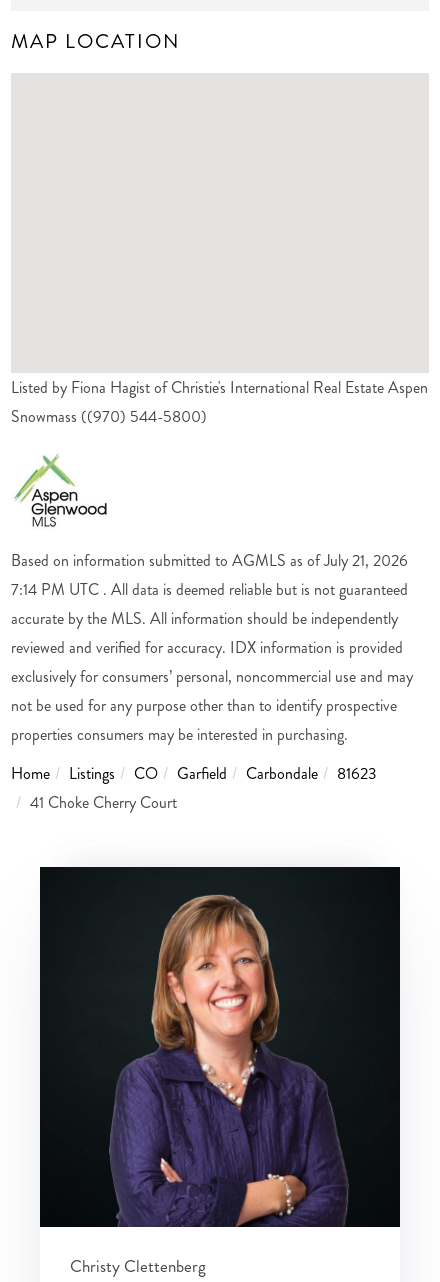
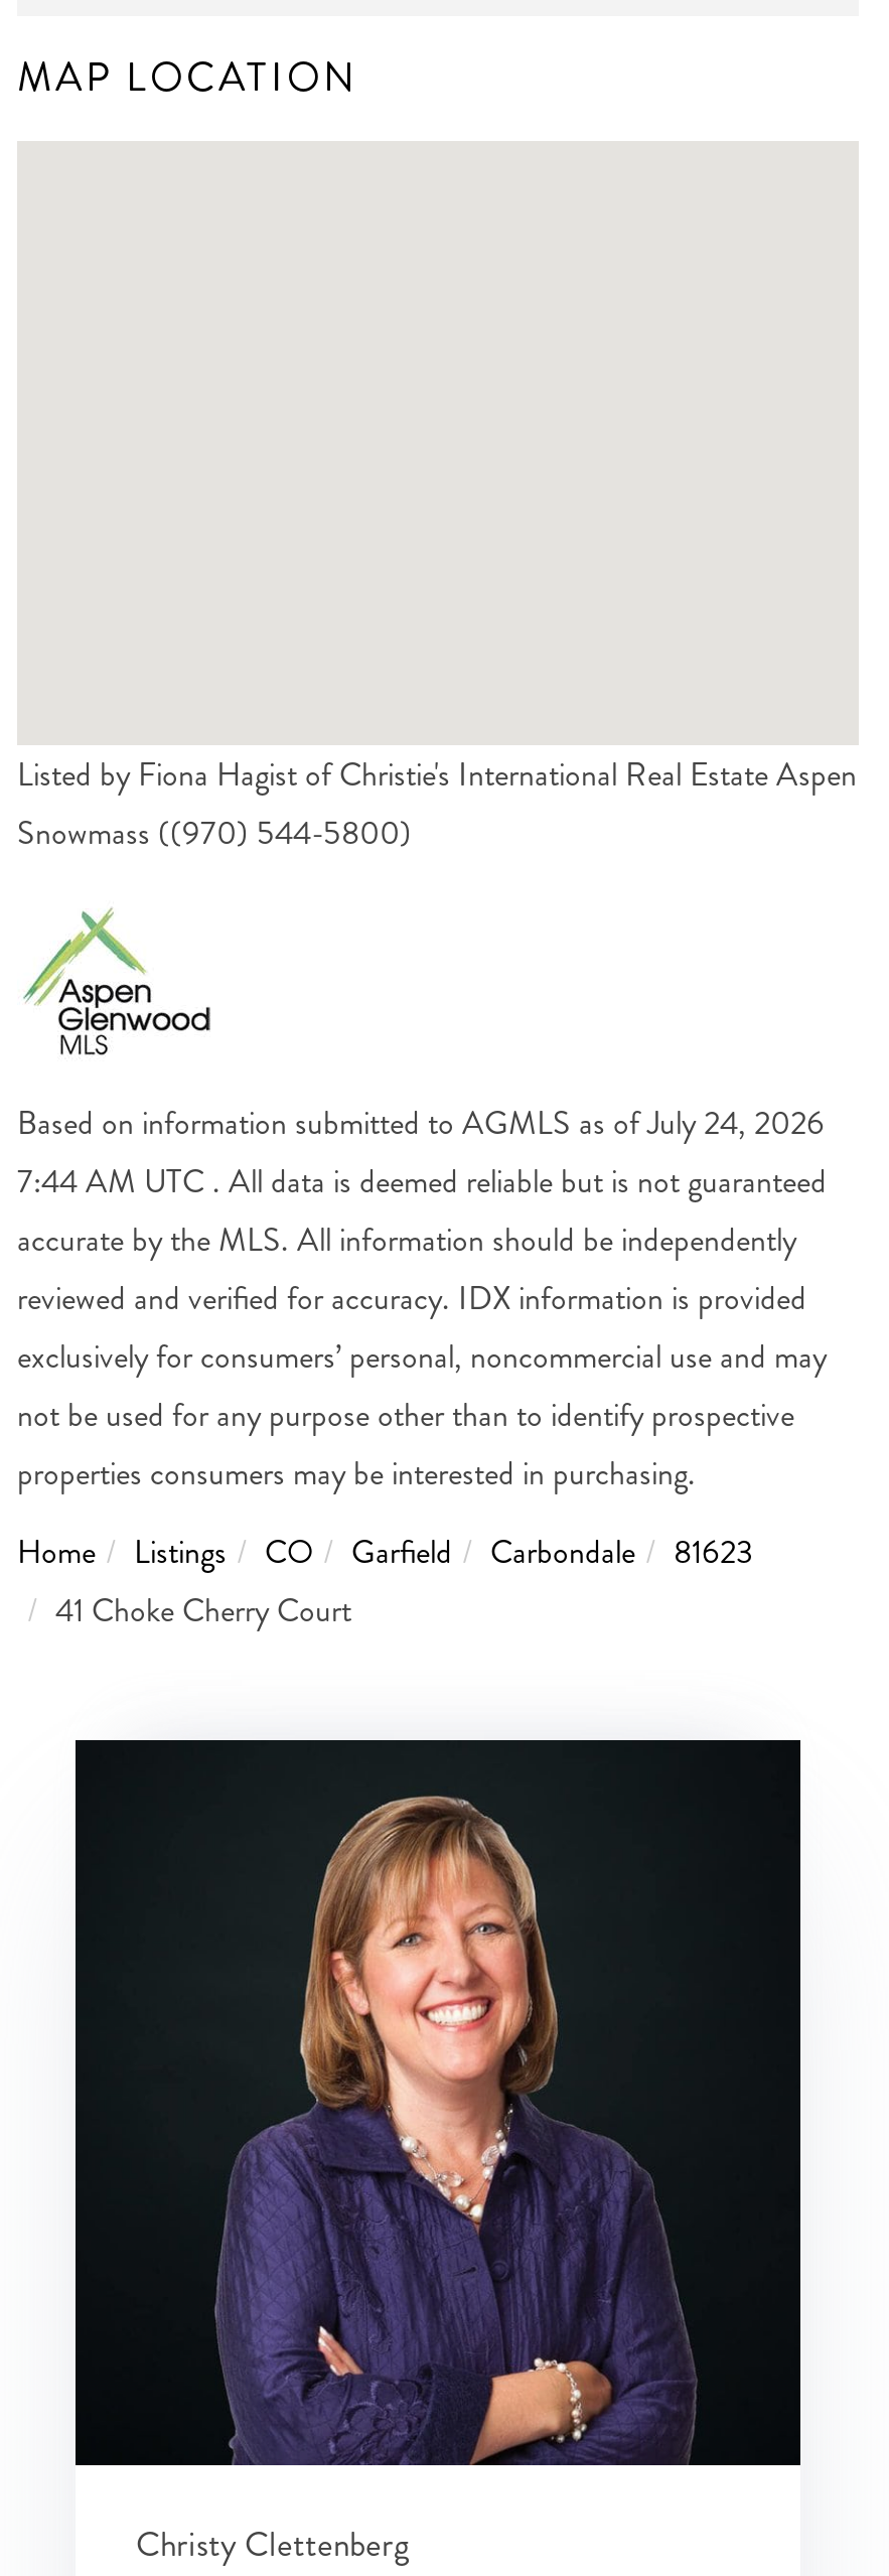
- Based on information submitted to AGMLS as of July 21, 2026
+ Based on information submitted to AGMLS as of July 24, 2026

- 7:14 PM UTC . All data is deemed reliable but is not guaranteed
+ 7:44 AM UTC . All data is deemed reliable but is not guaranteed
